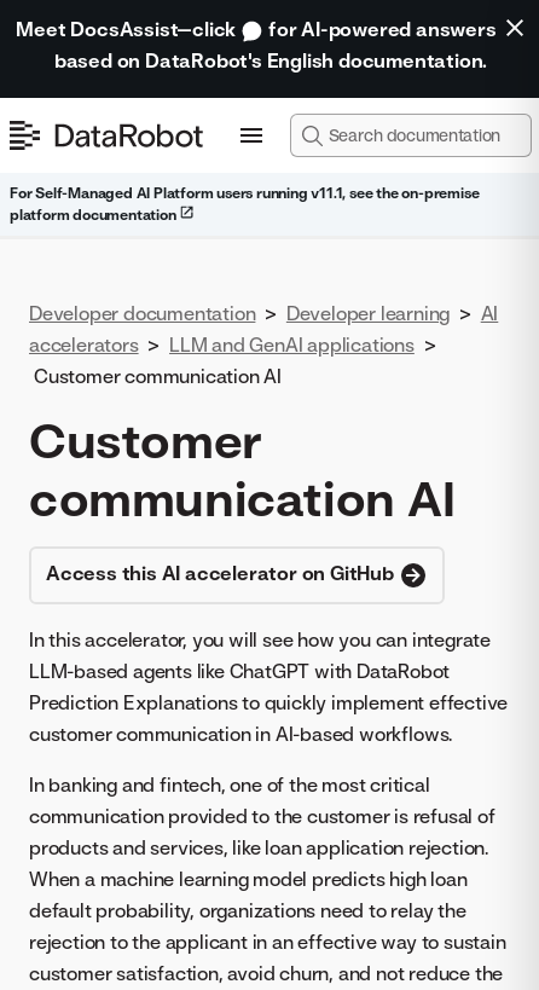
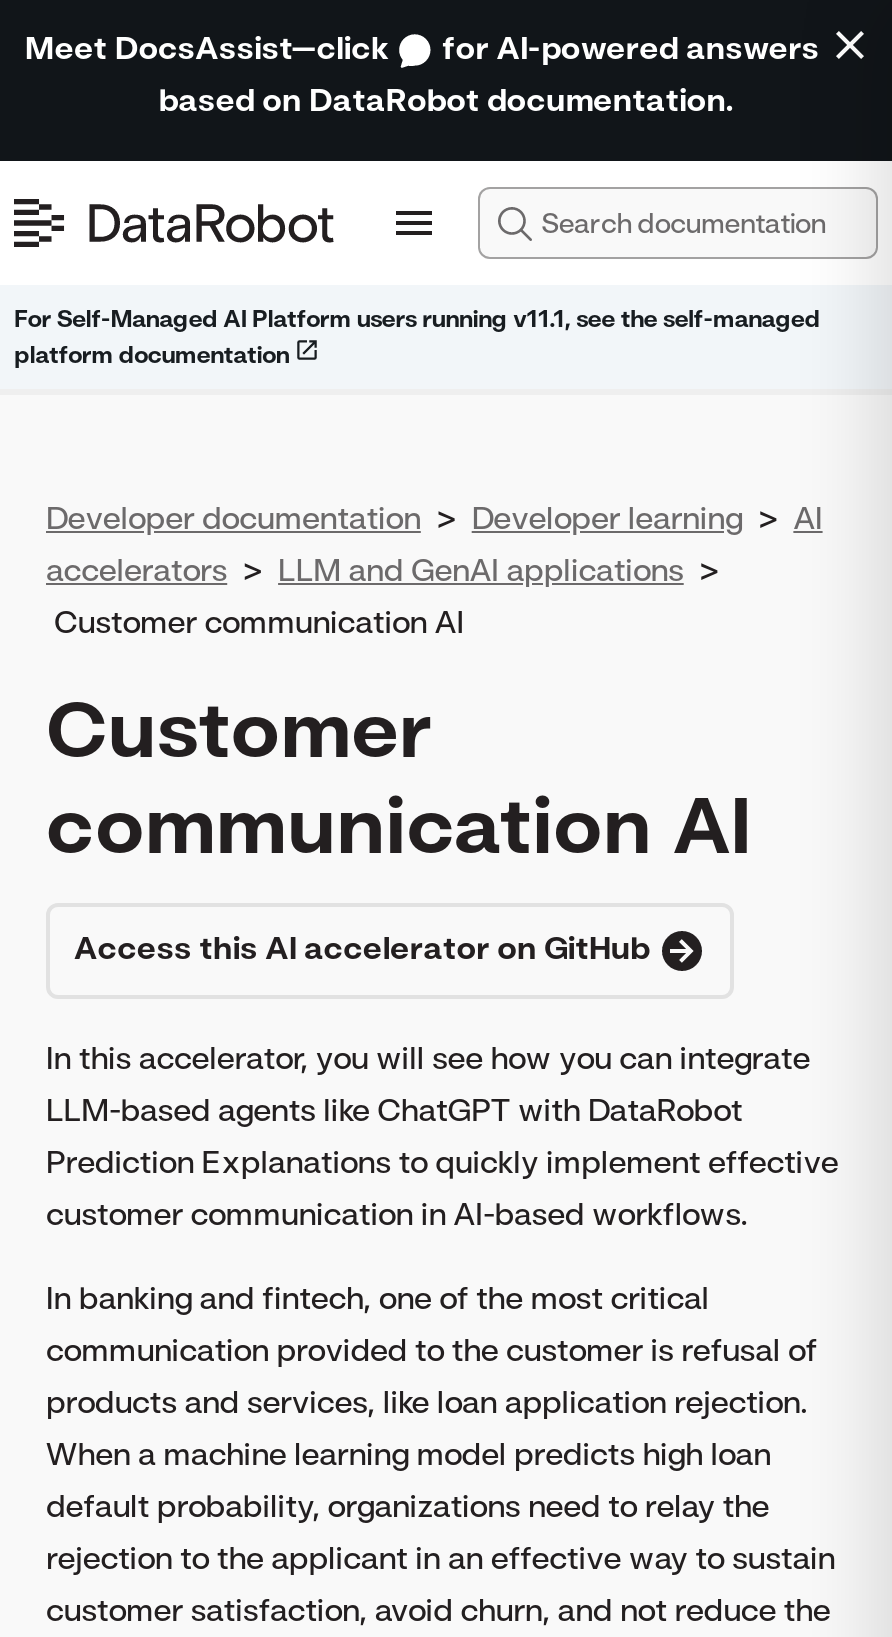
- based on DataRobot's English documentation.
+ based on DataRobot documentation.

- For Self-Managed AI Platform users running v11.1, see the on-premise
+ For Self-Managed AI Platform users running v11.1, see the self-managed
